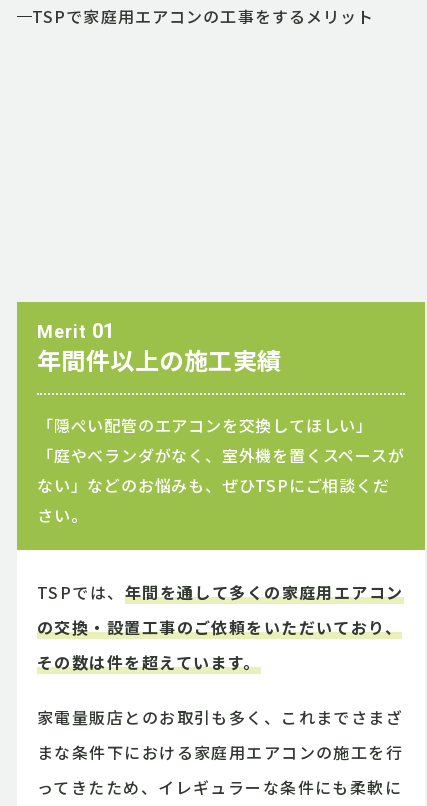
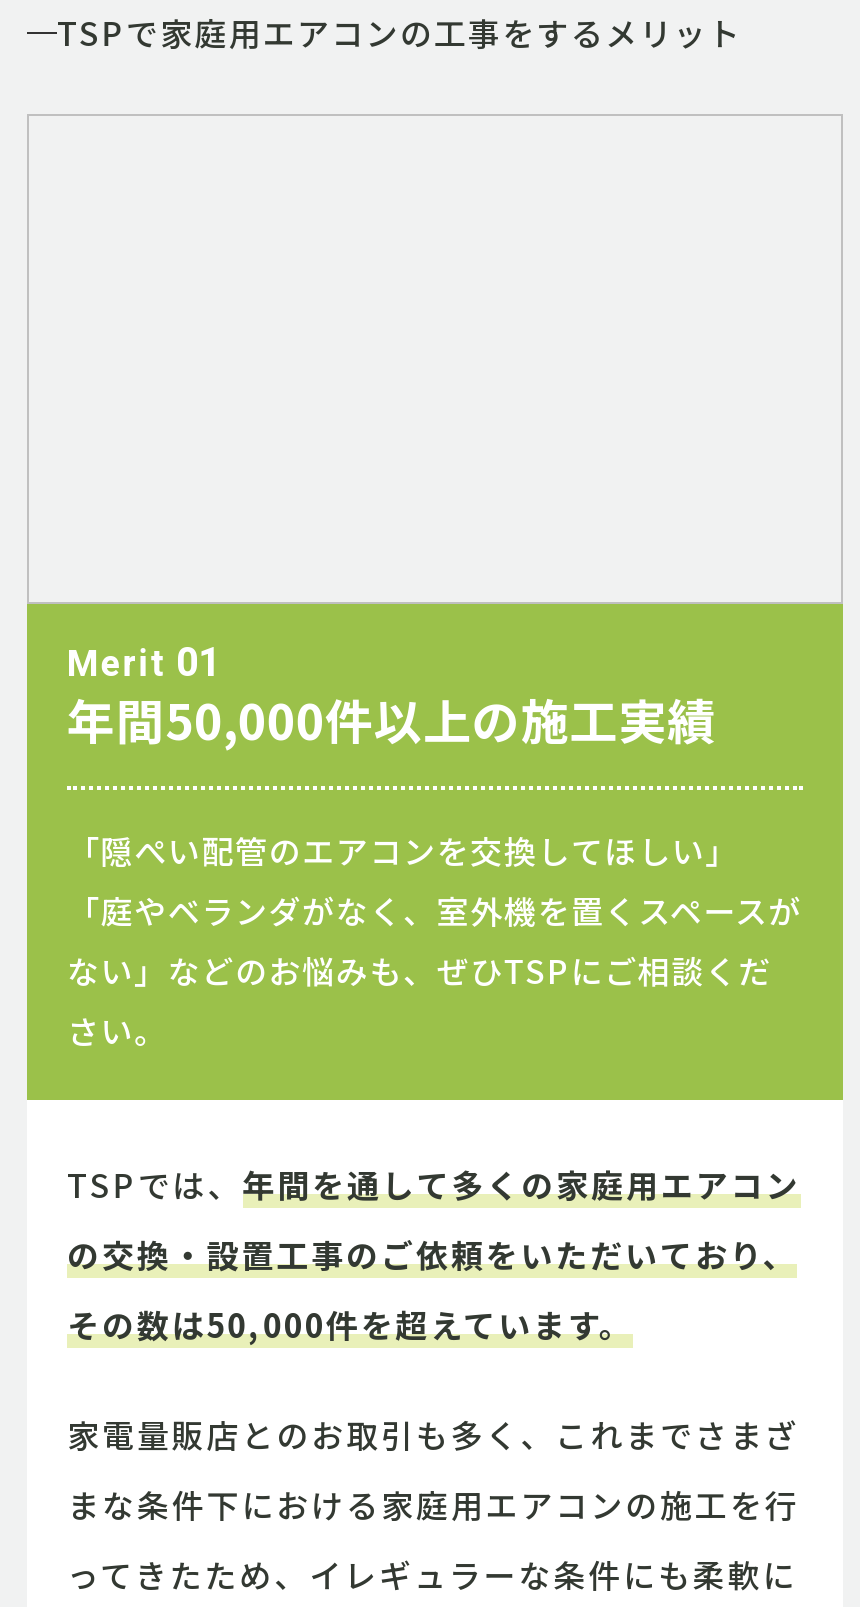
- 年間件以上の施工実績
+ 年間50,000件以上の施工実績

- その数は件を超えています。
+ その数は50,000件を超えています。
